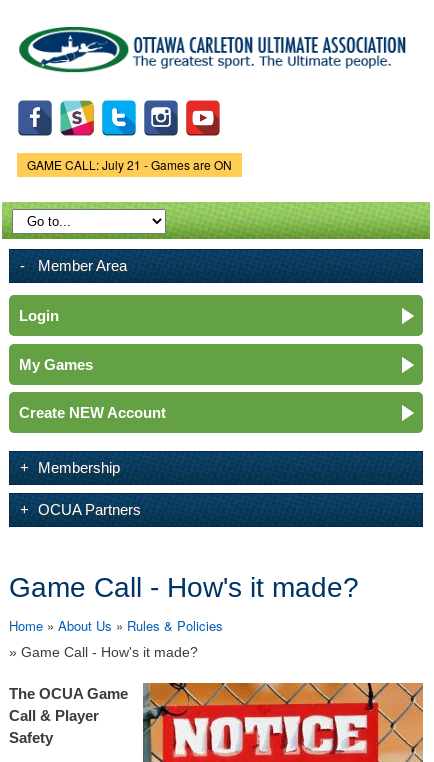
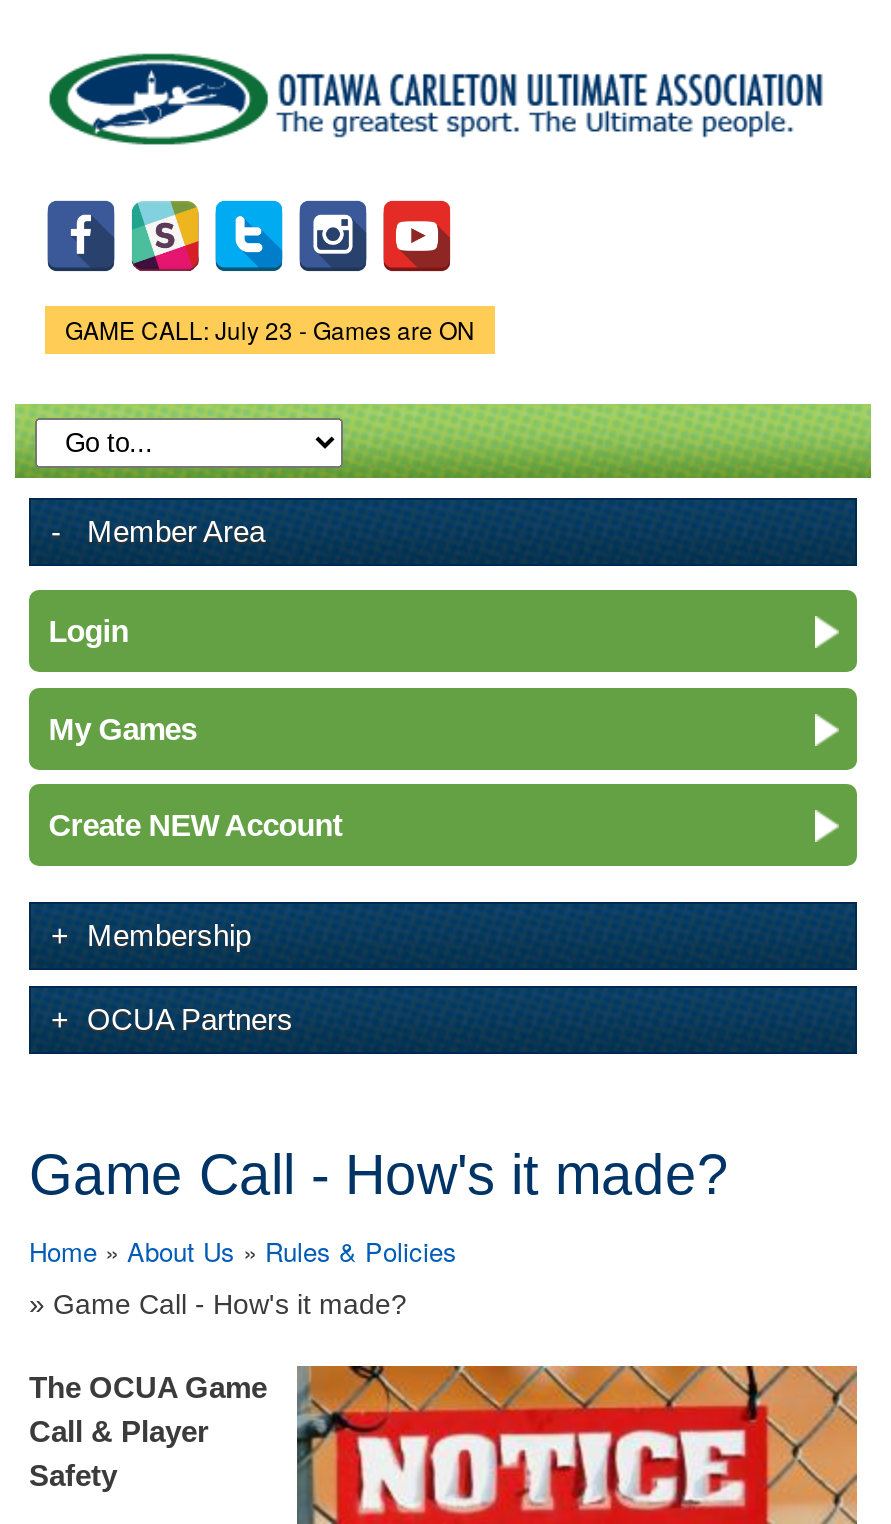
- GAME CALL: July 21 - Games are ON
+ GAME CALL: July 23 - Games are ON
